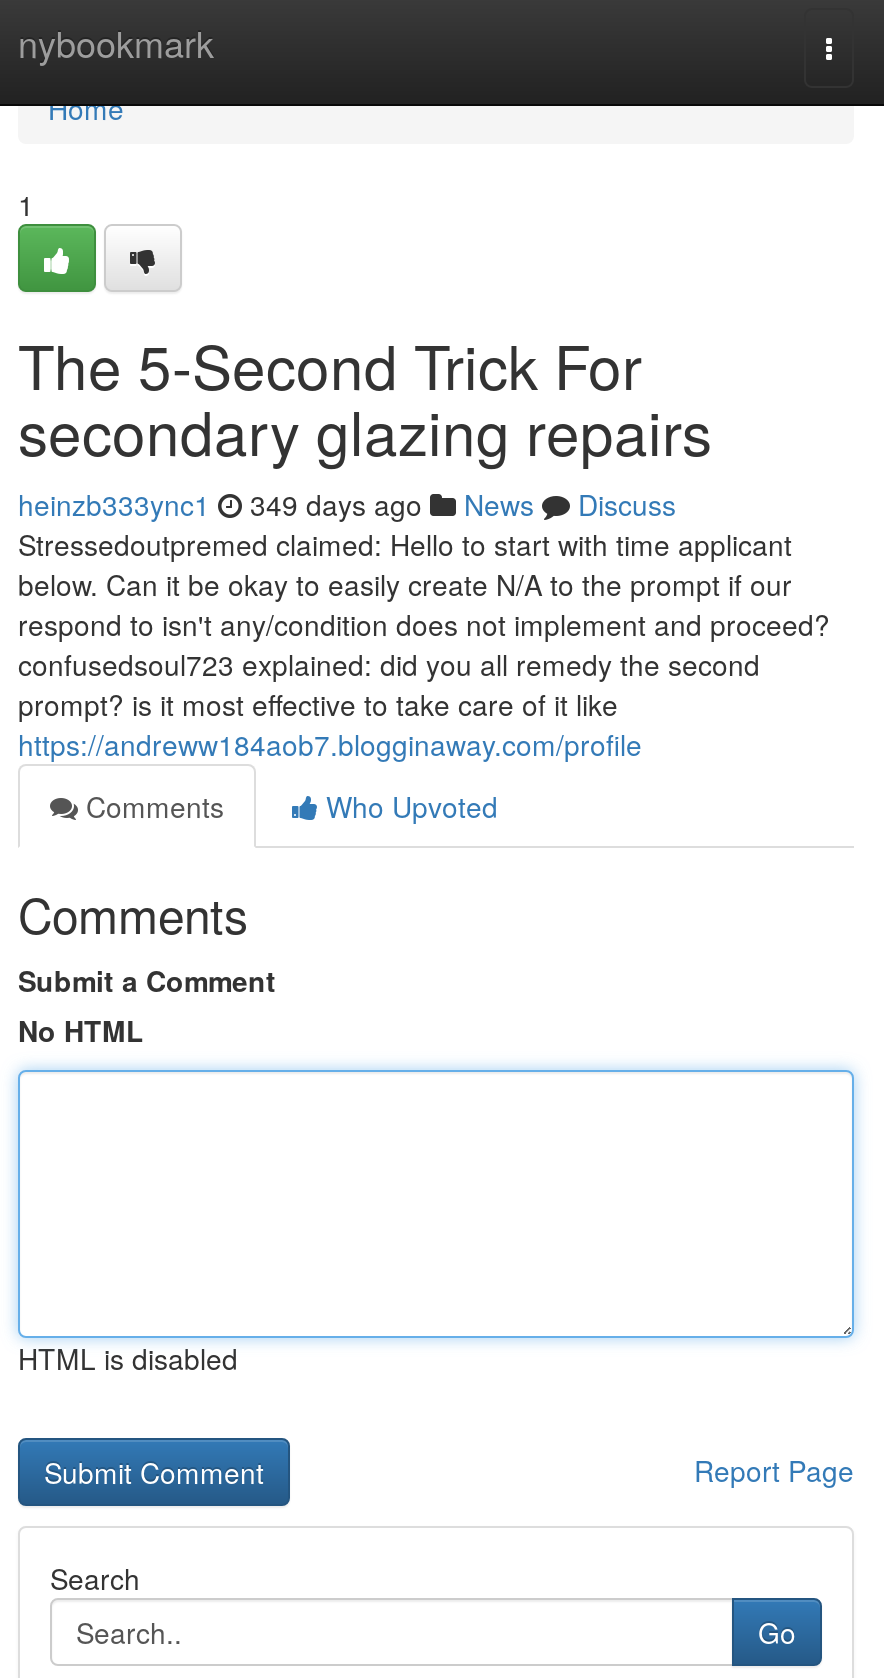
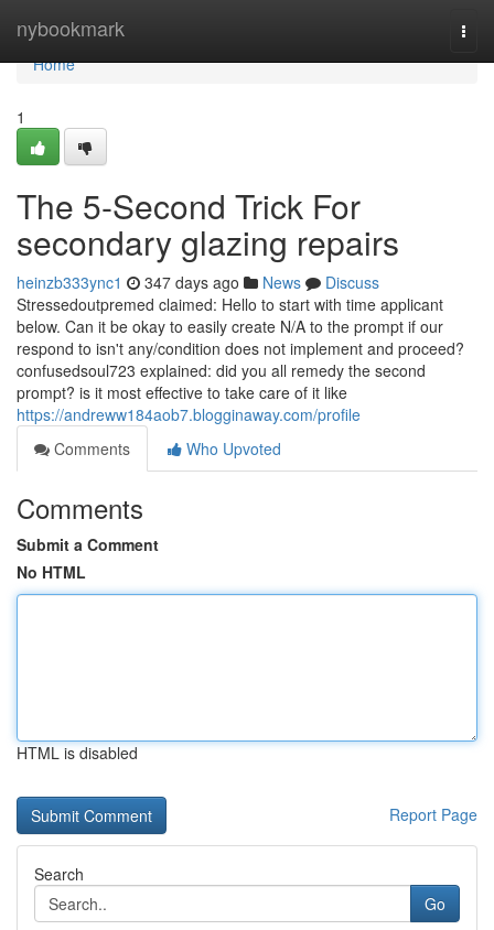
- heinzb333ync1 349 days ago News Discuss
+ heinzb333ync1 347 days ago News Discuss
